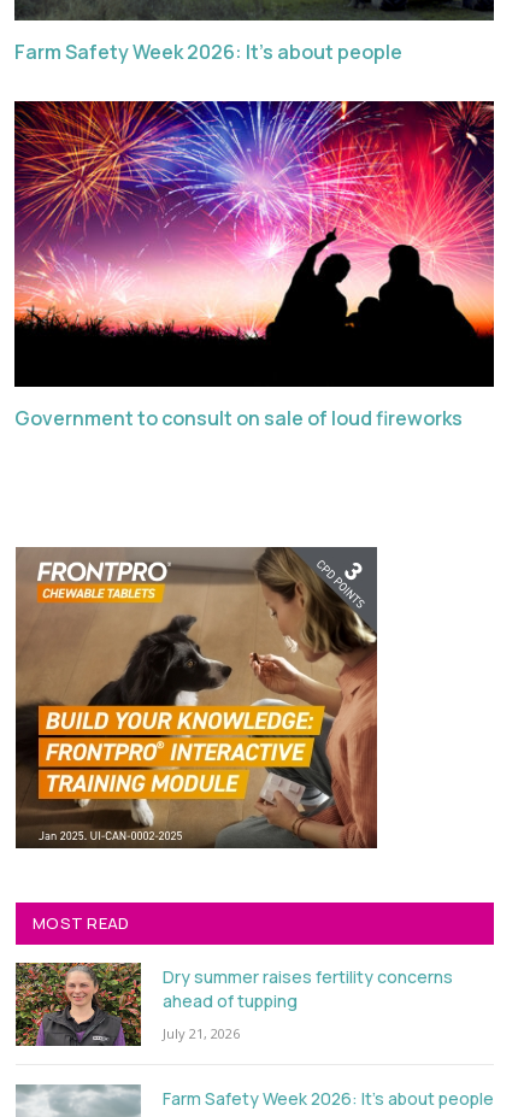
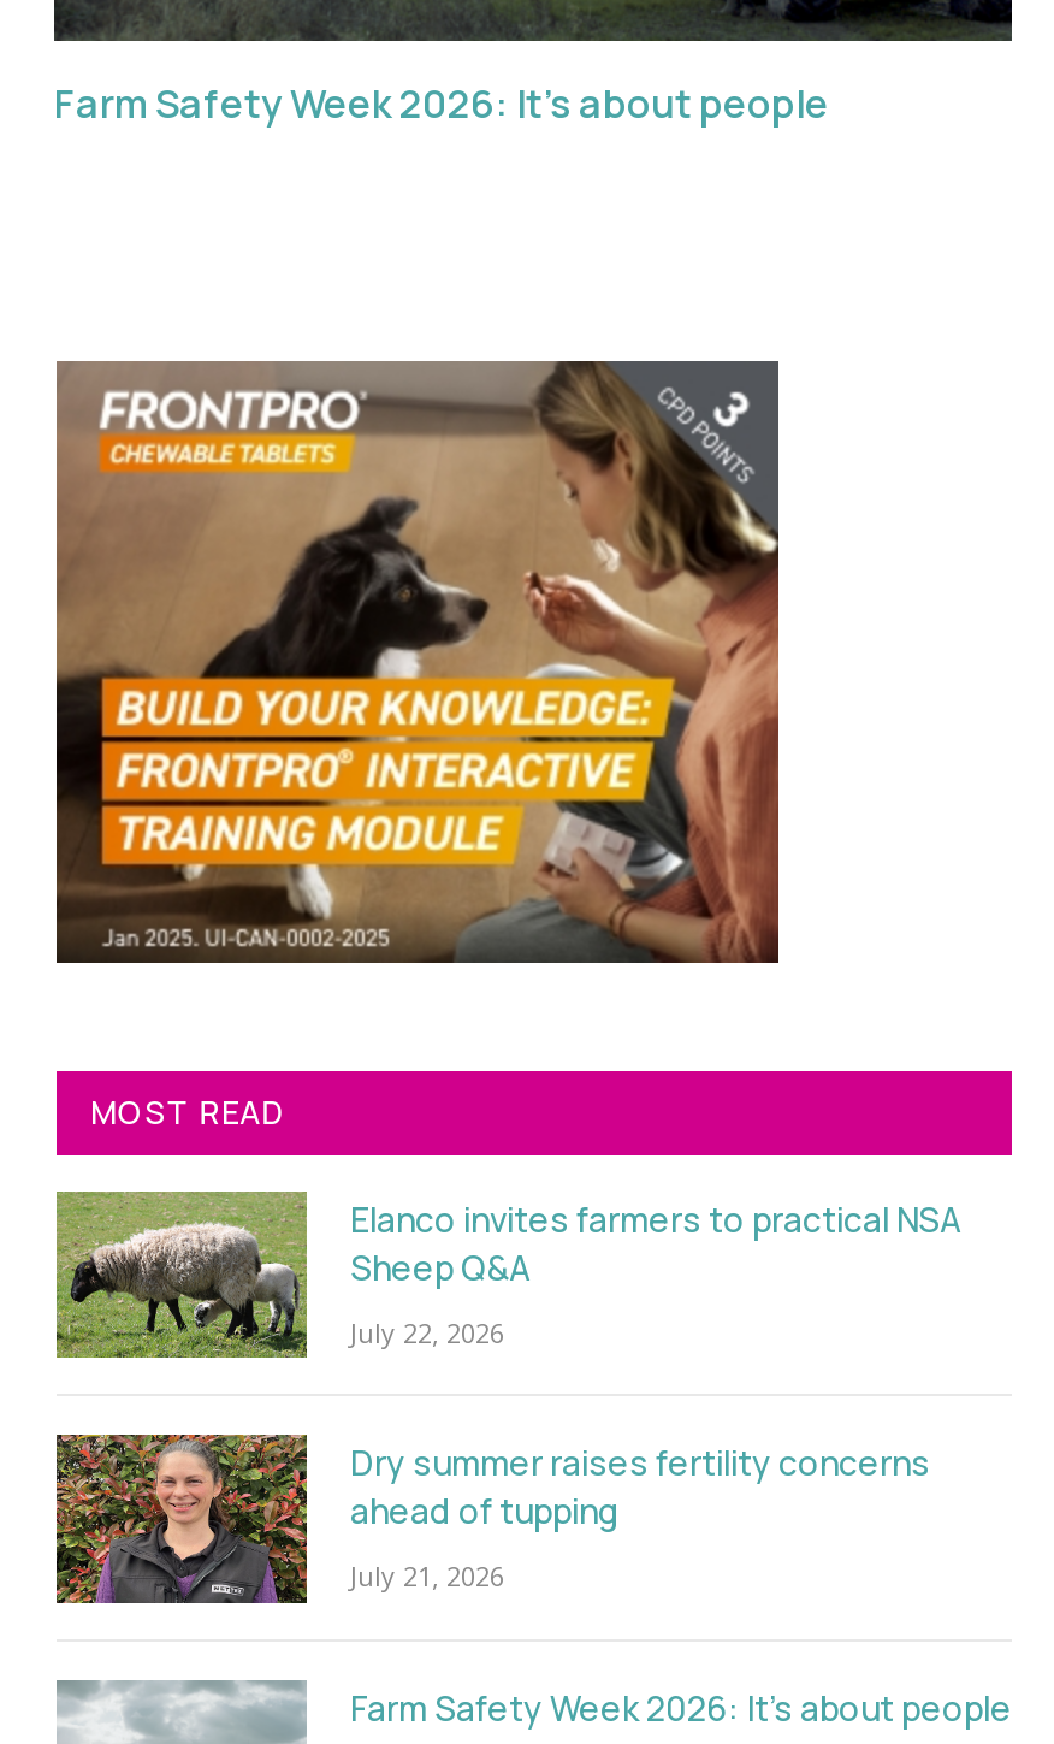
- [image]
- Government to consult on sale of loud fireworks

moved up: [image]

moved up: MOST READ

+ [image]
+ Elanco invites farmers to practical NSA
+ Sheep Q&A
+ July 22, 2026
